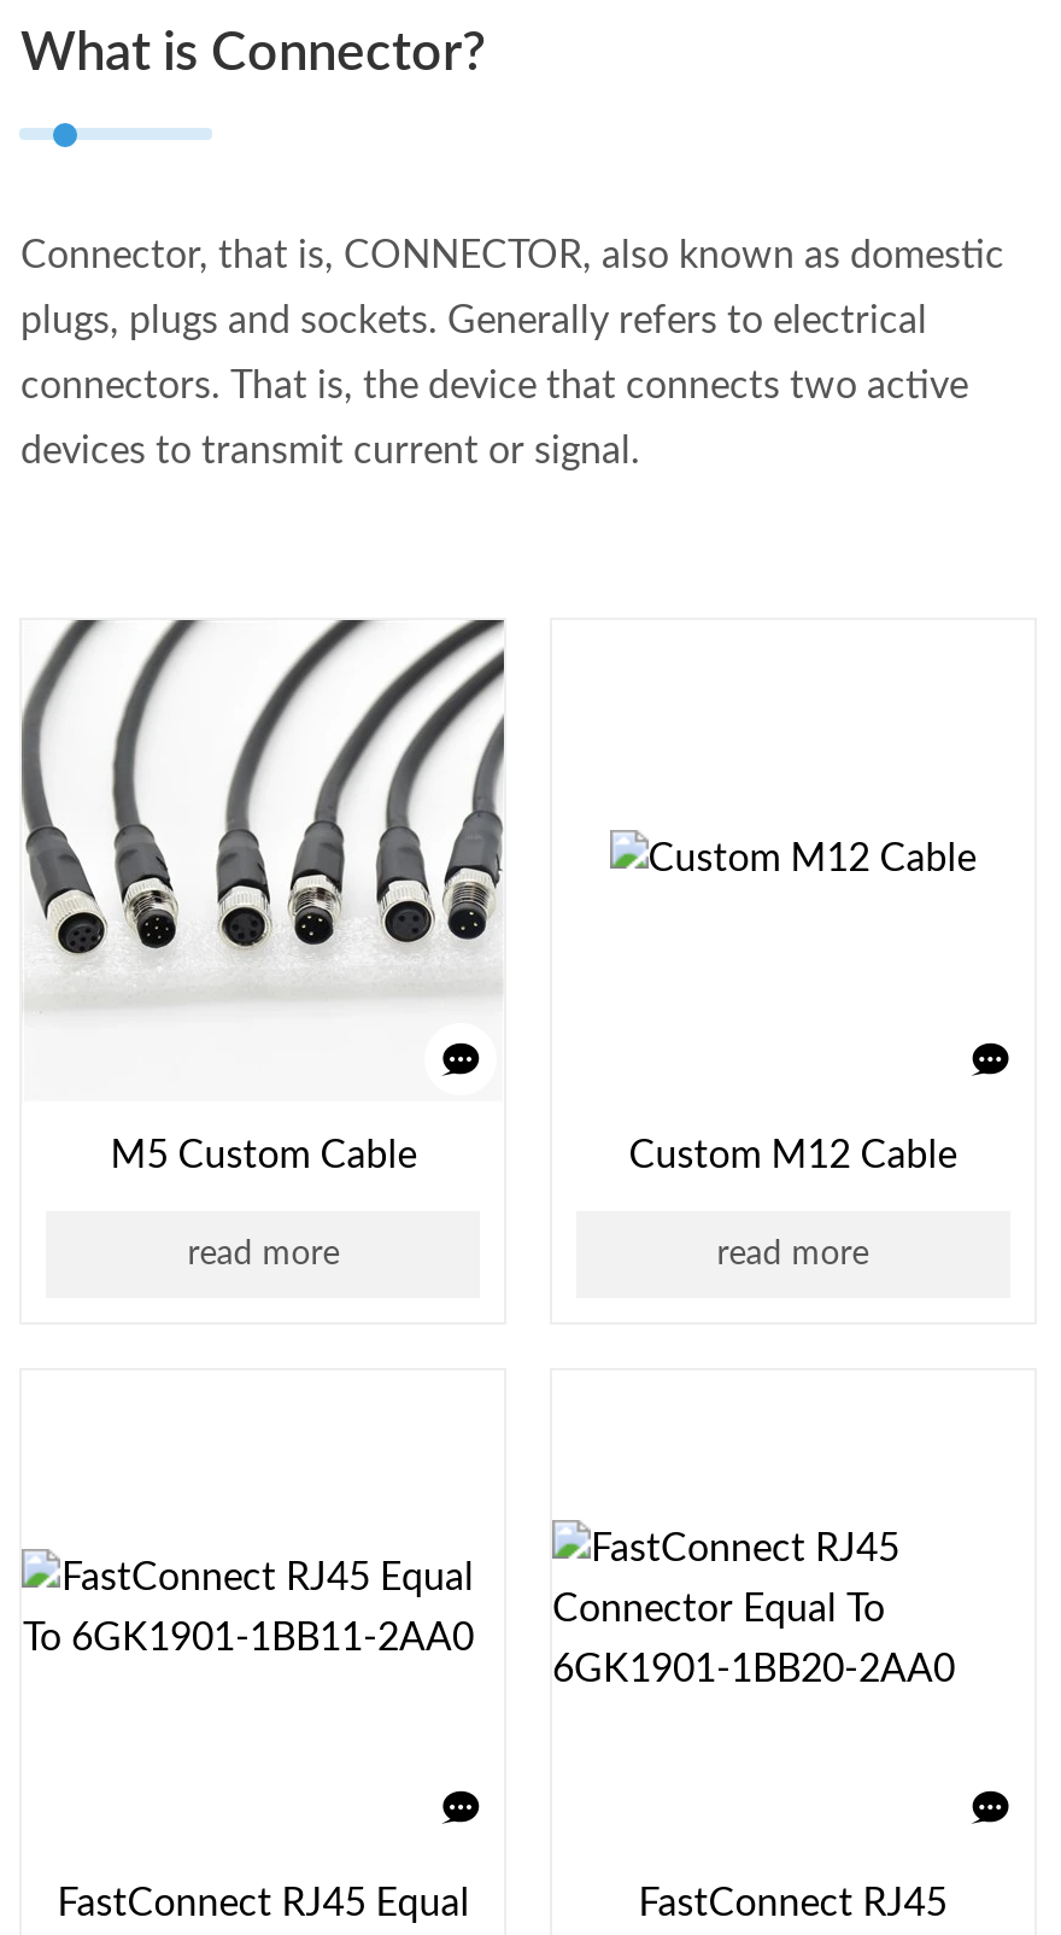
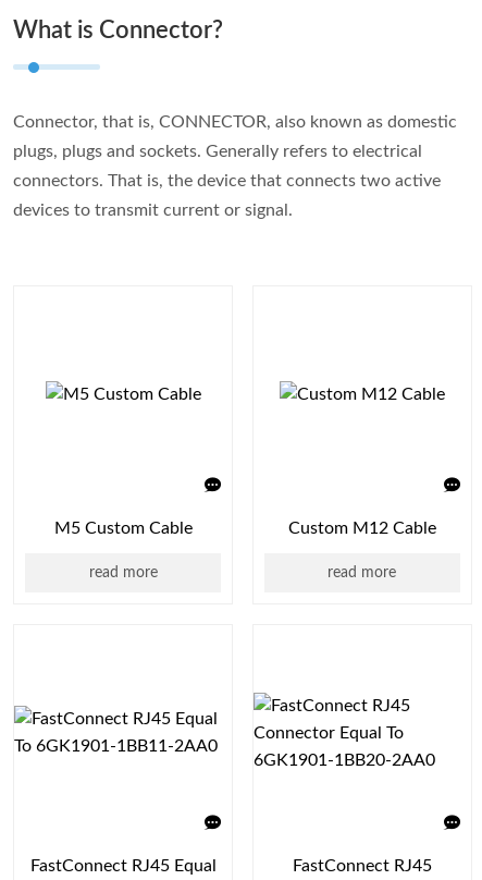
- [image]
